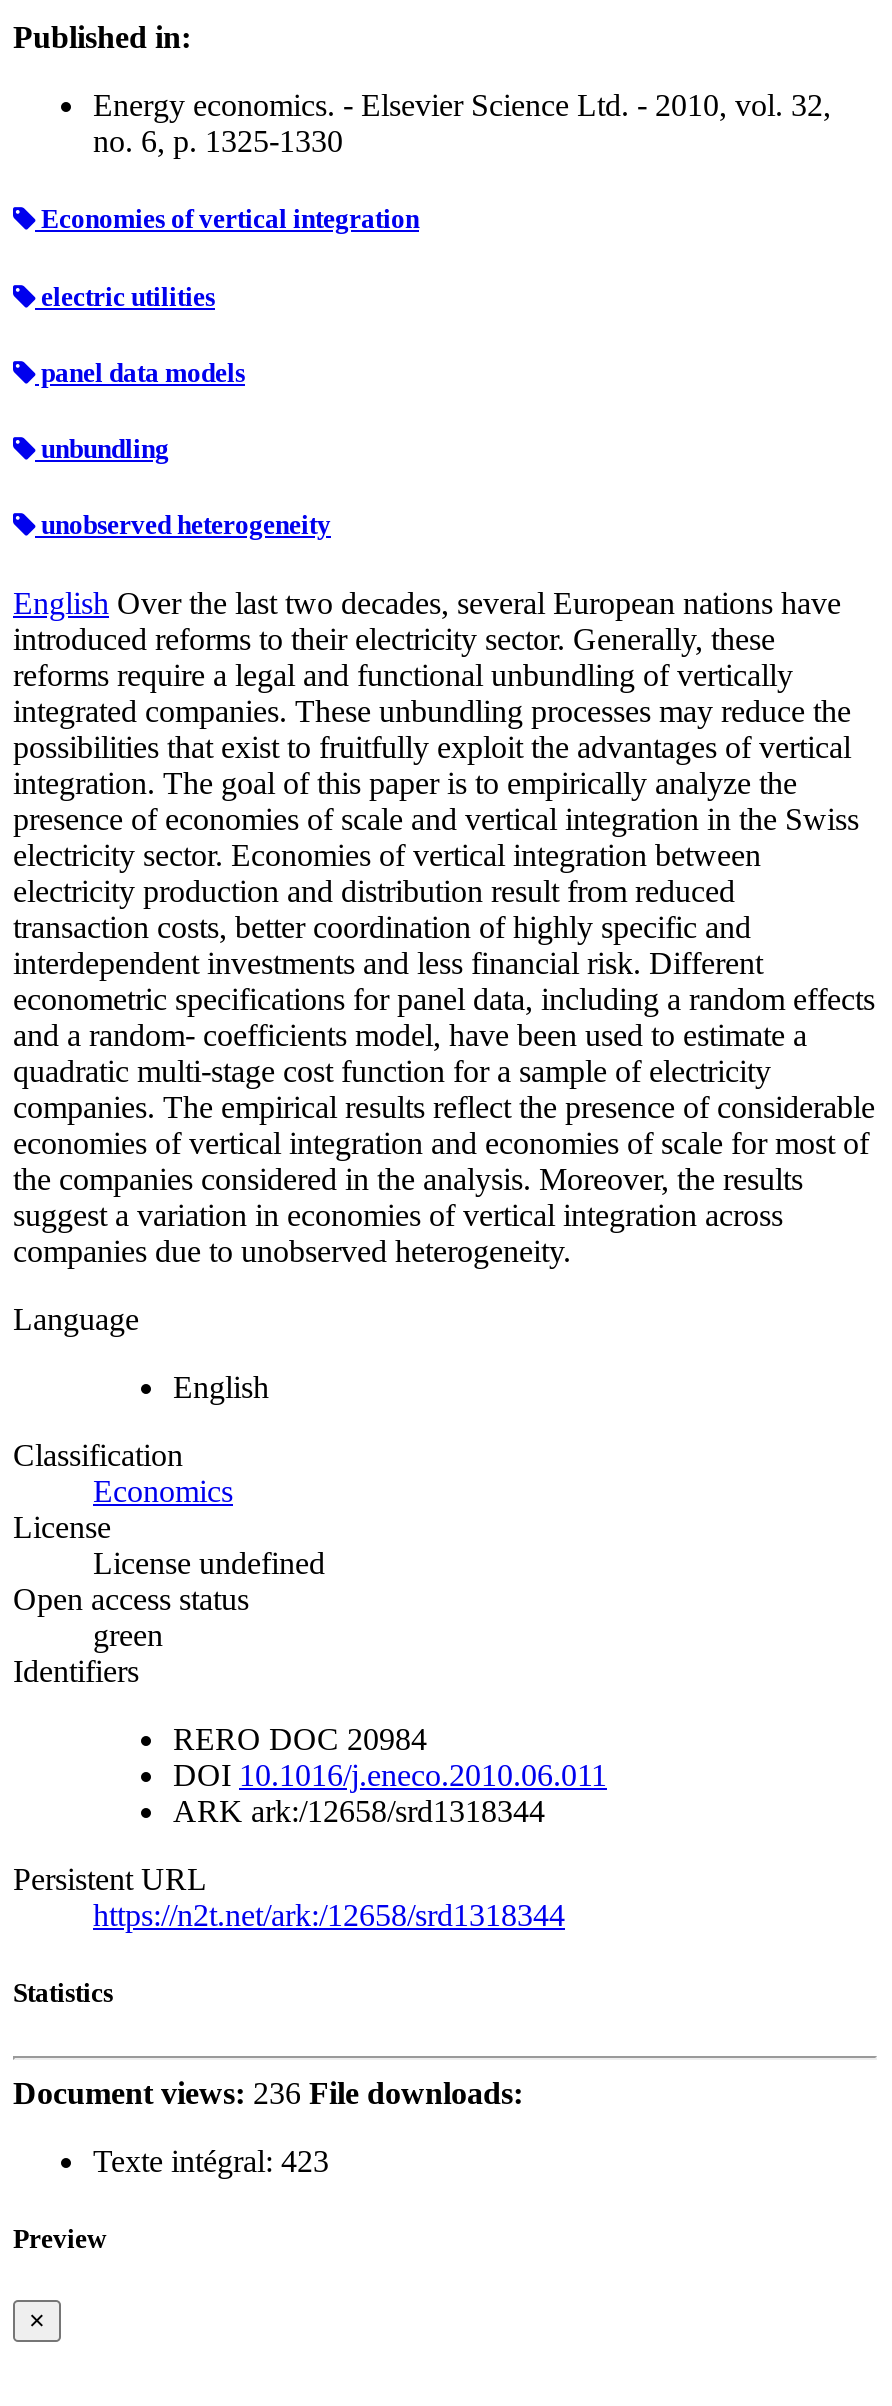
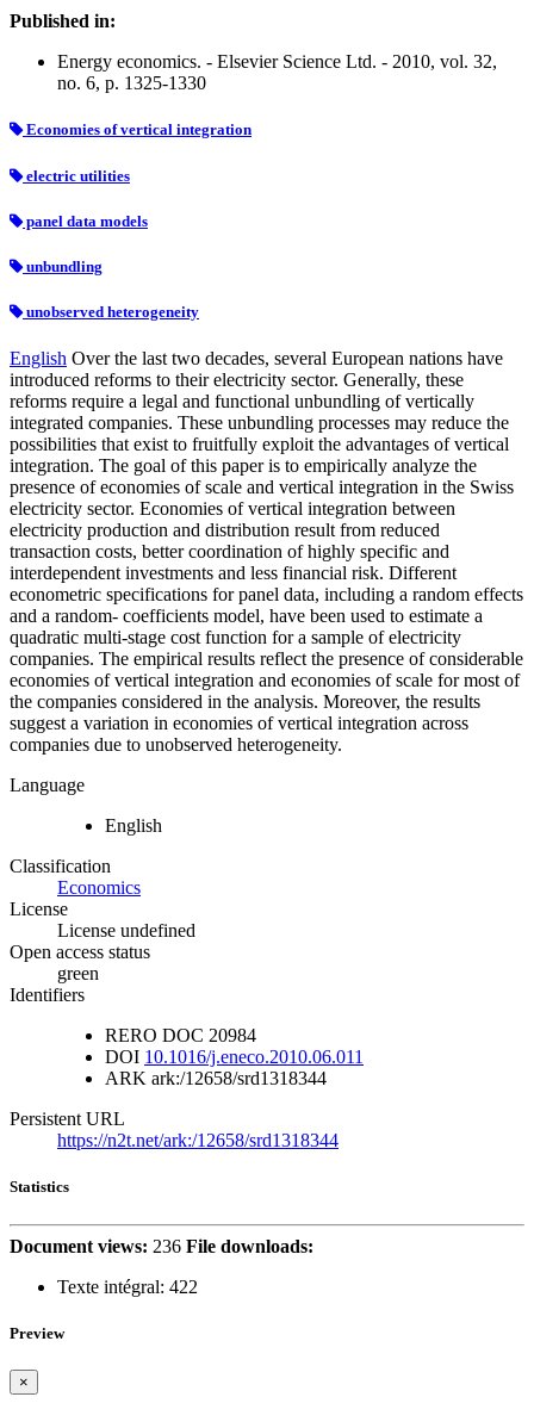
- Texte intégral: 423
+ Texte intégral: 422
